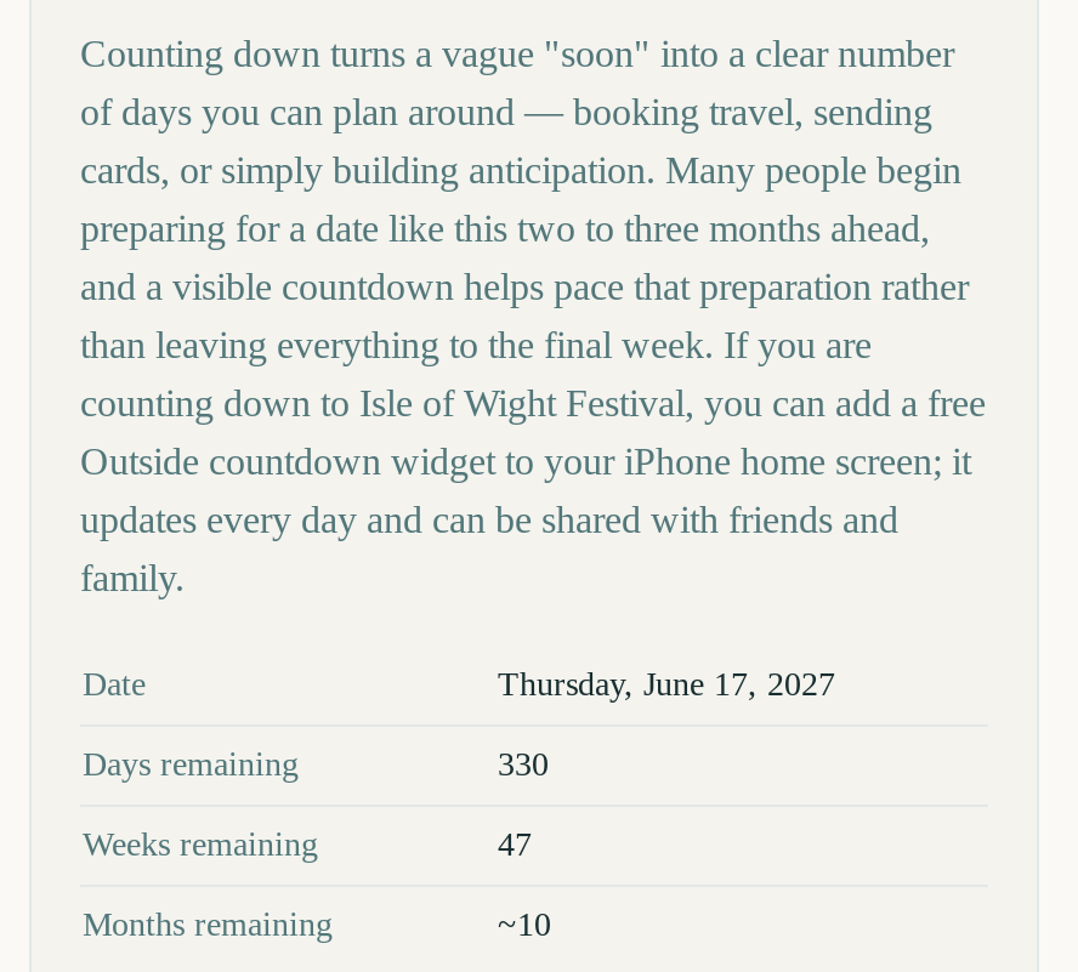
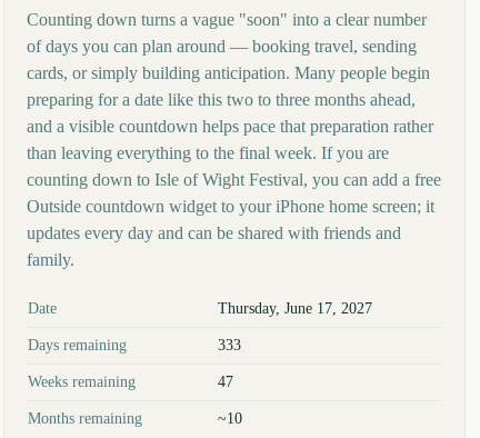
- 330
+ 333
